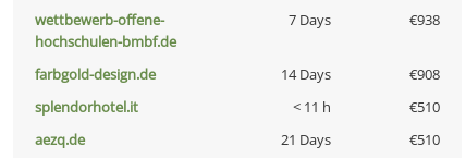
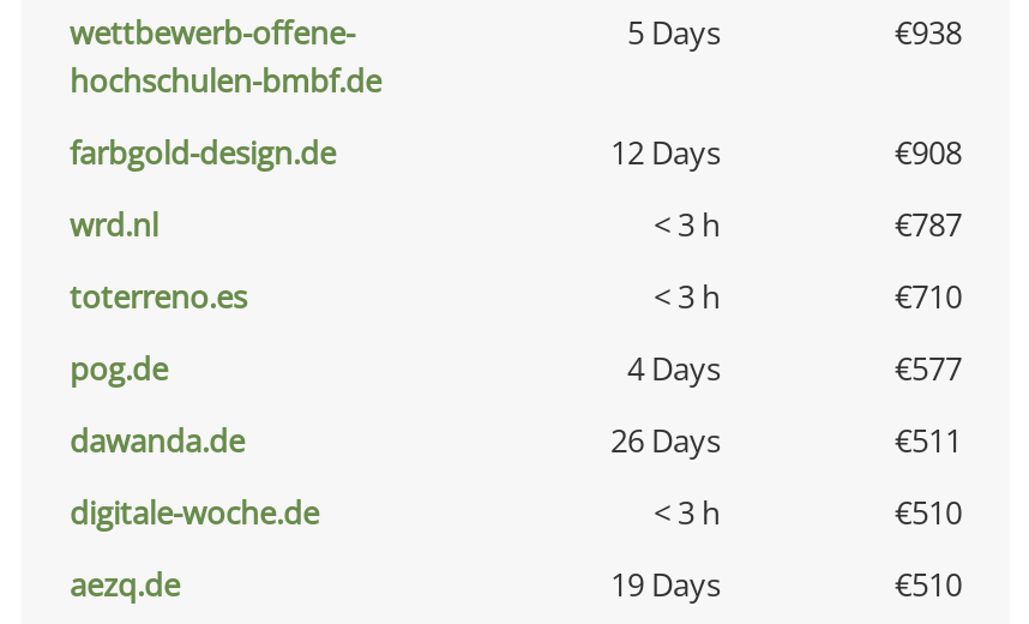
- 7 Days
+ 5 Days

- 14 Days
+ 12 Days

- splendorhotel.it
- < 11 h
+ wrd.nl
+ < 3 h
+ €787
+ toterreno.es
+ < 3 h
+ €710
+ pog.de
+ 4 Days
+ €577
+ dawanda.de
+ 26 Days
+ €511
+ digitale-woche.de
+ < 3 h

- 21 Days
+ 19 Days
